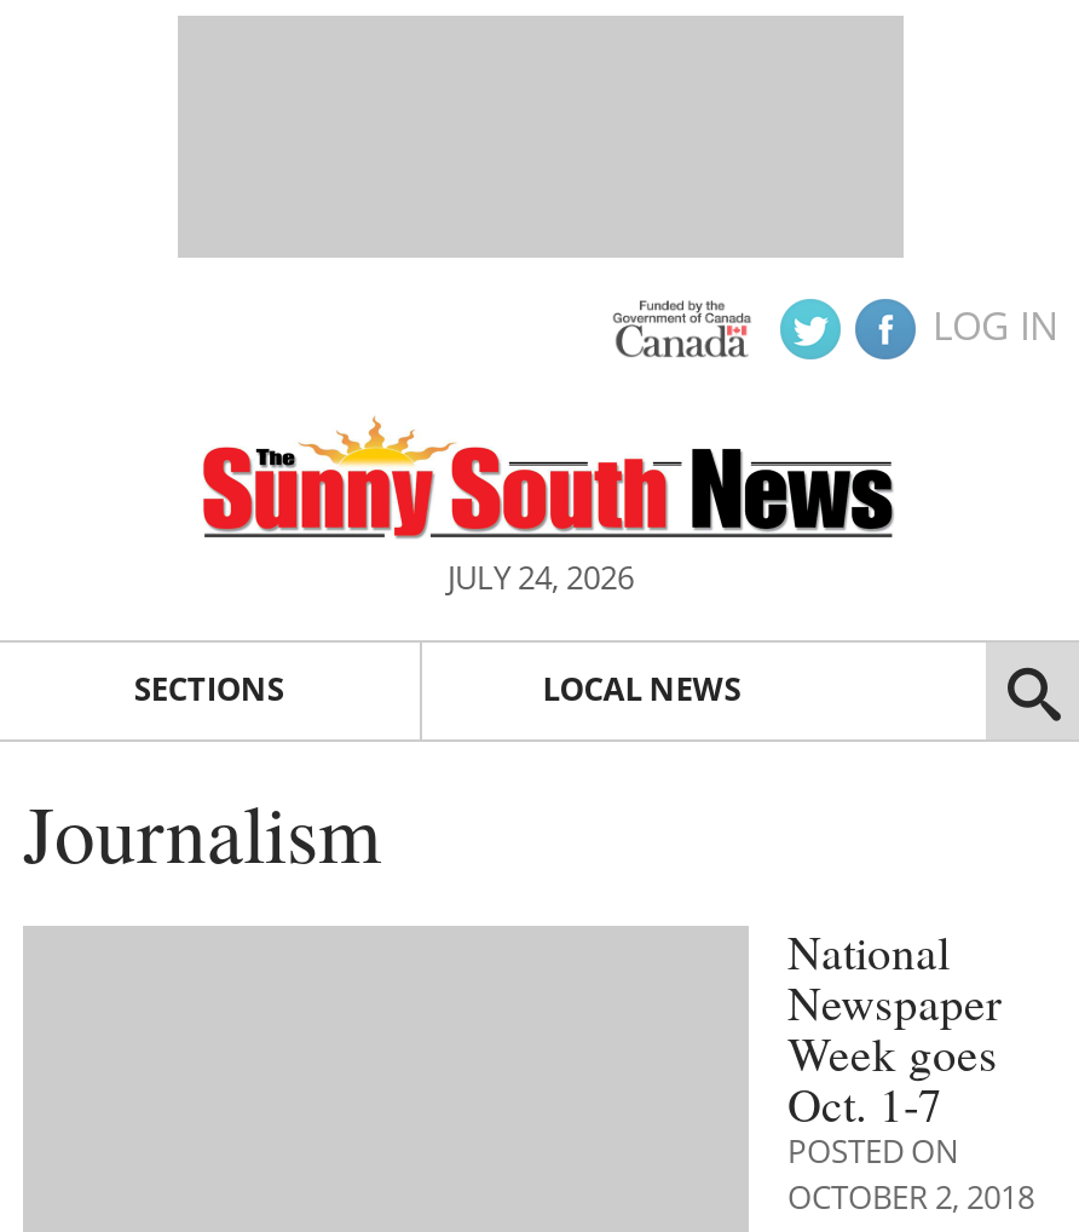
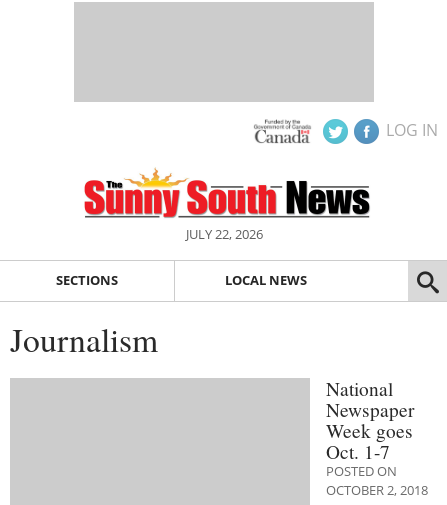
- JULY 24, 2026
+ JULY 22, 2026
